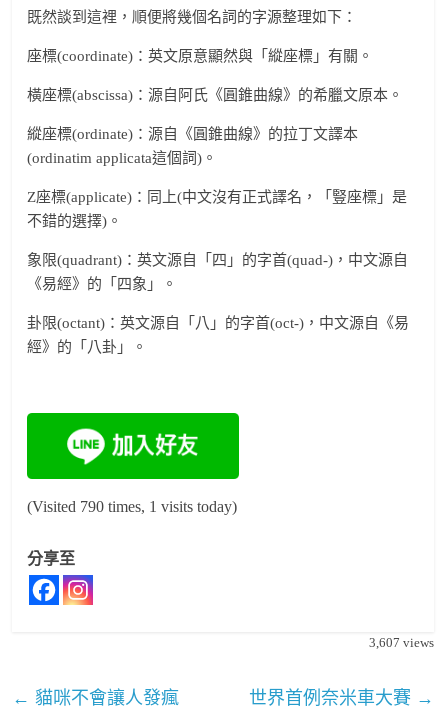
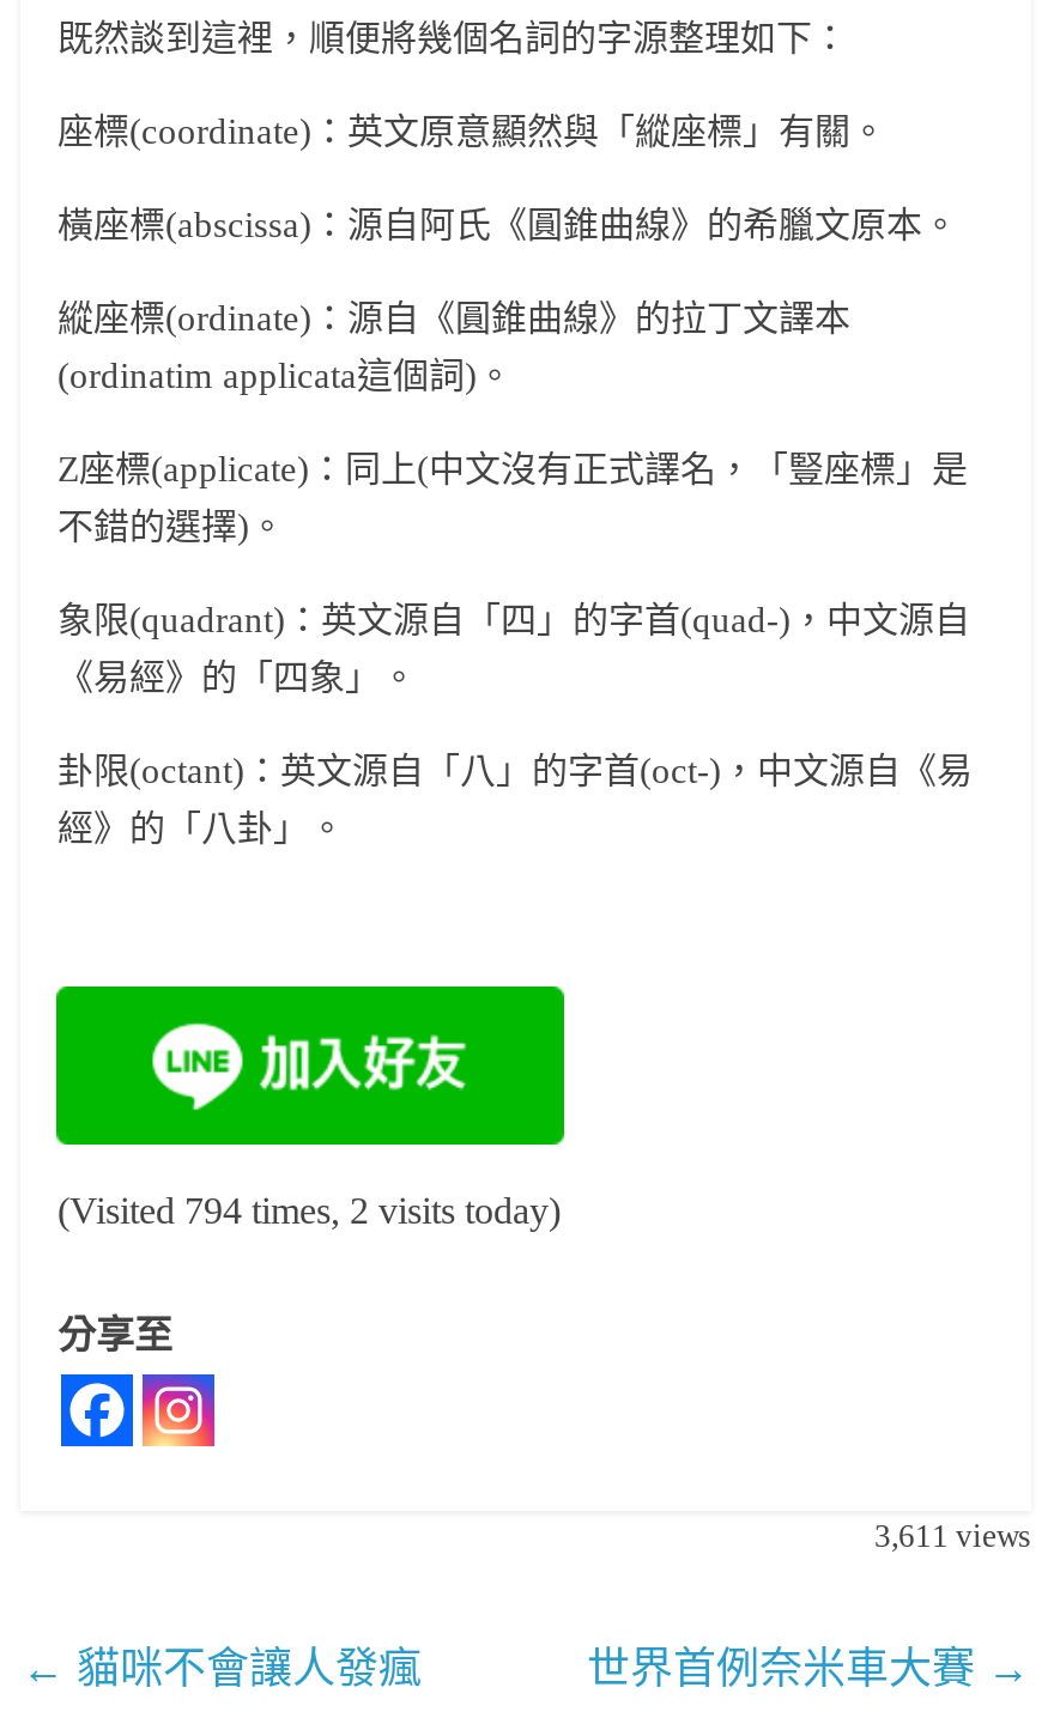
- (Visited 790 times, 1 visits today)
+ (Visited 794 times, 2 visits today)

- 3,607 views
+ 3,611 views
